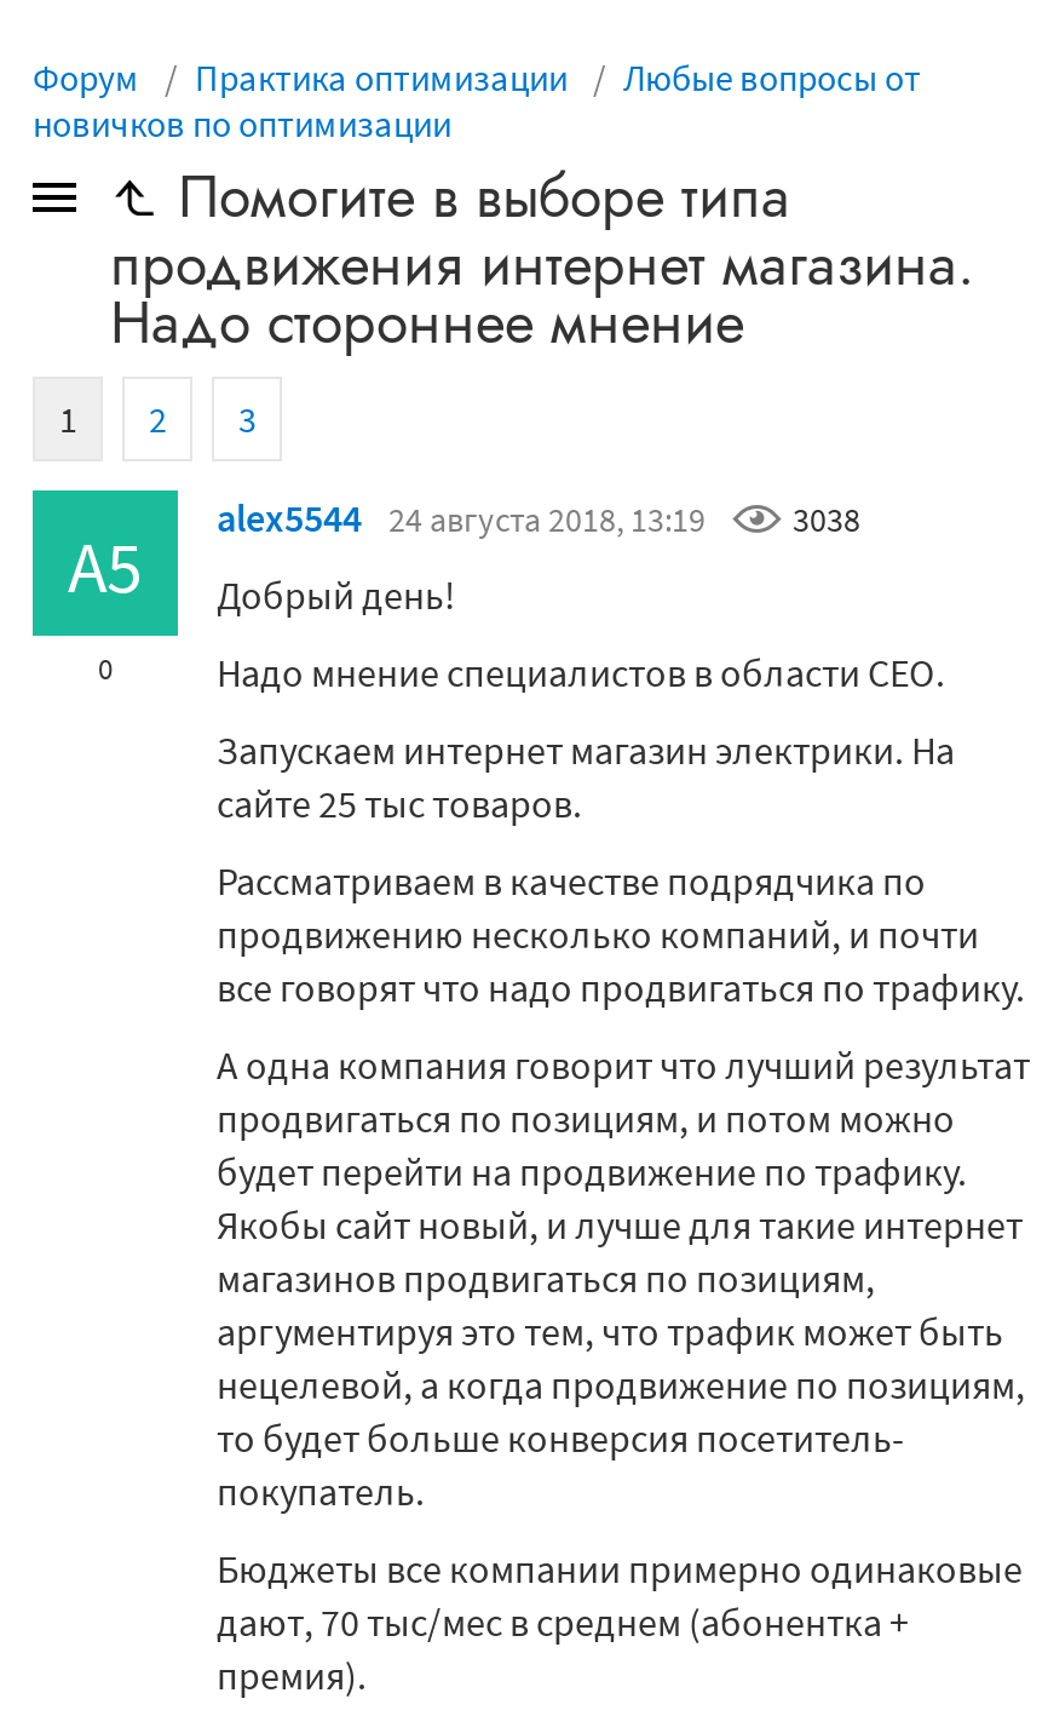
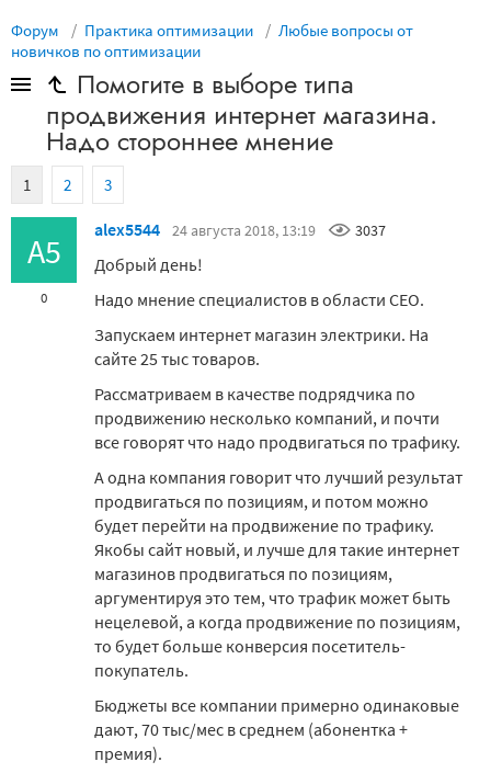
- alex5544 24 августа 2018, 13:19 3038
+ alex5544 24 августа 2018, 13:19 3037
